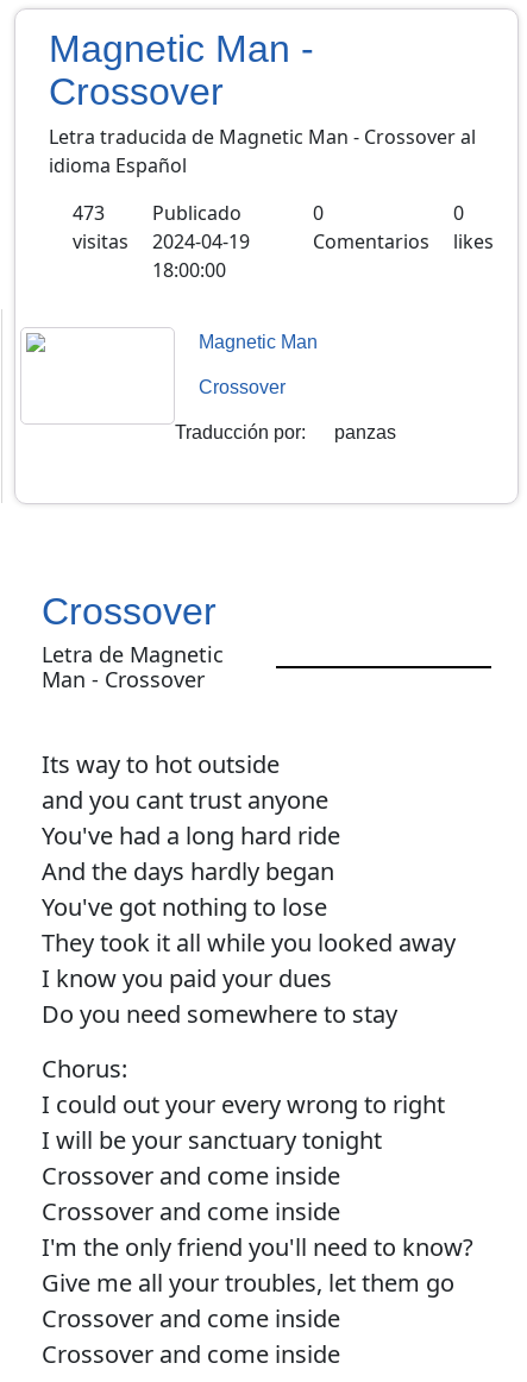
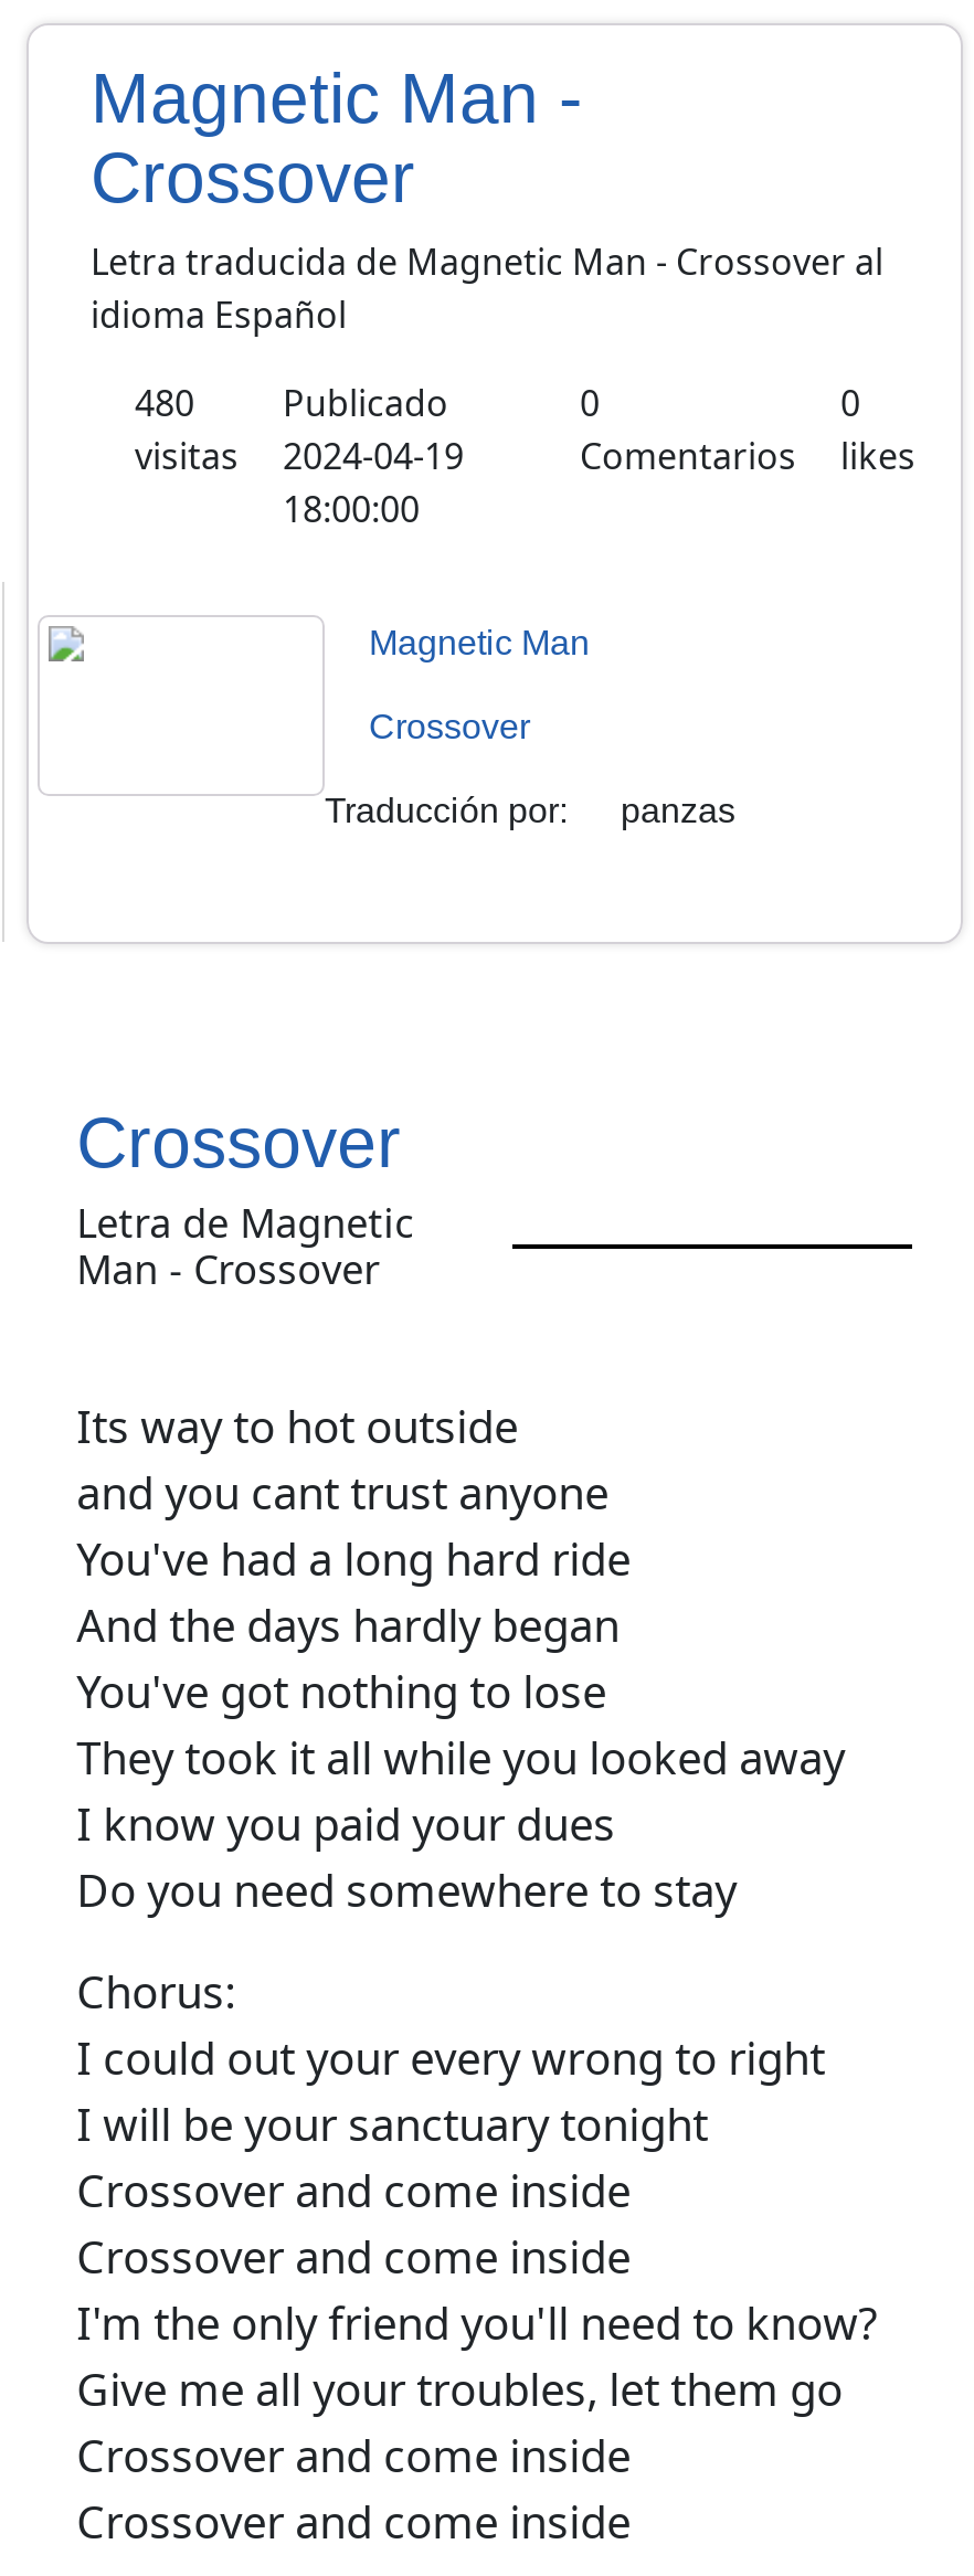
- 473 Publicado
+ 480 Publicado
